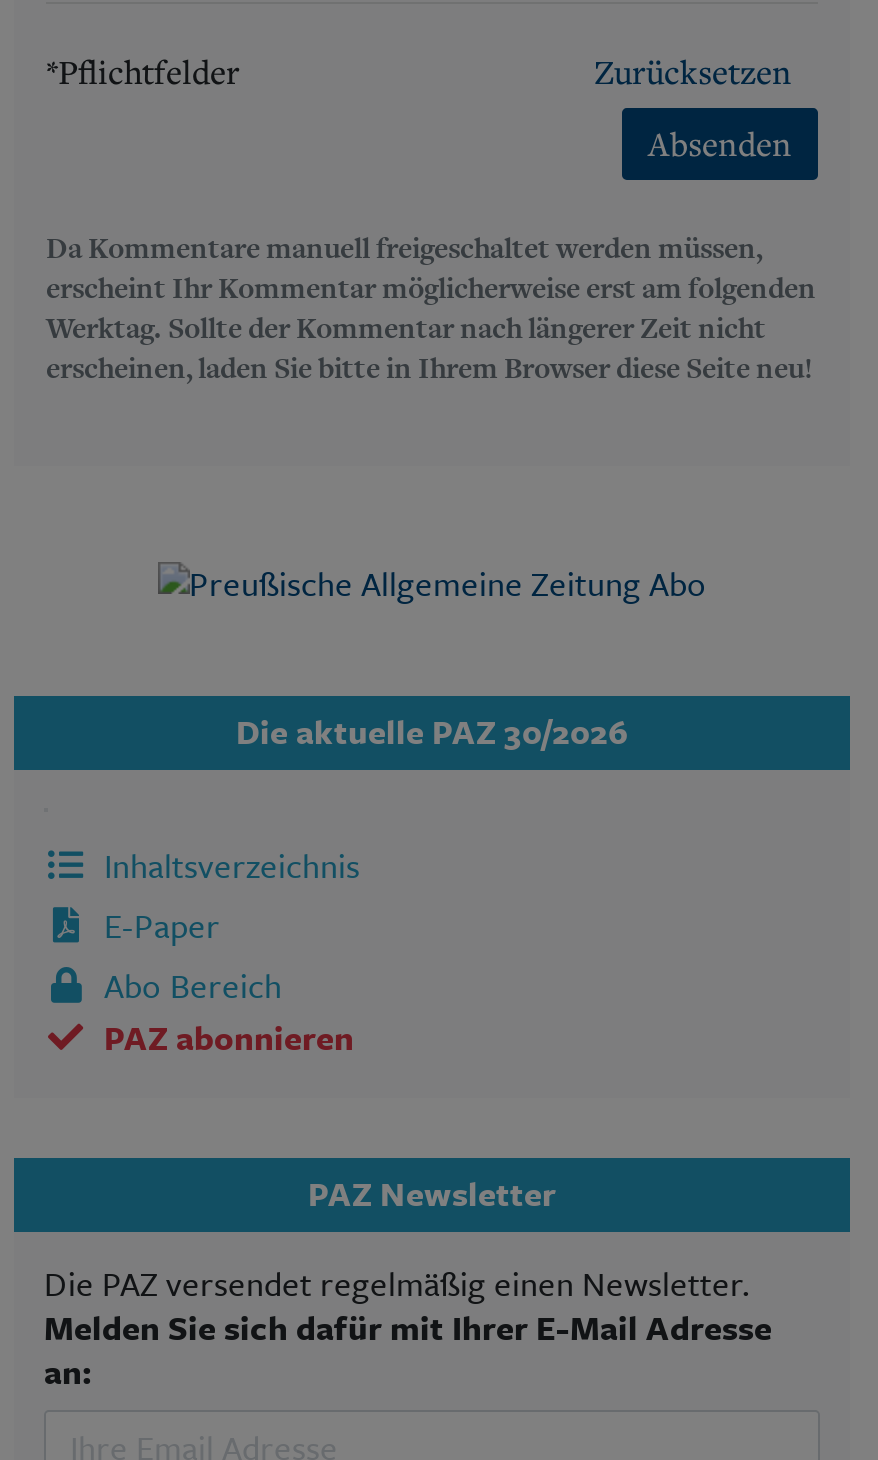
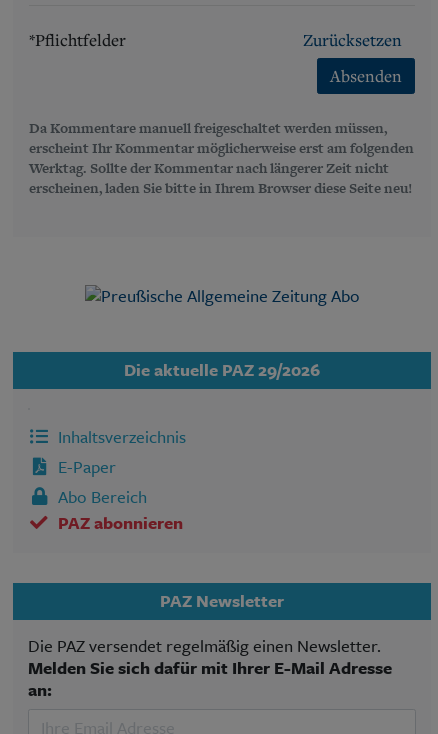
- Die aktuelle PAZ 30/2026
+ Die aktuelle PAZ 29/2026
